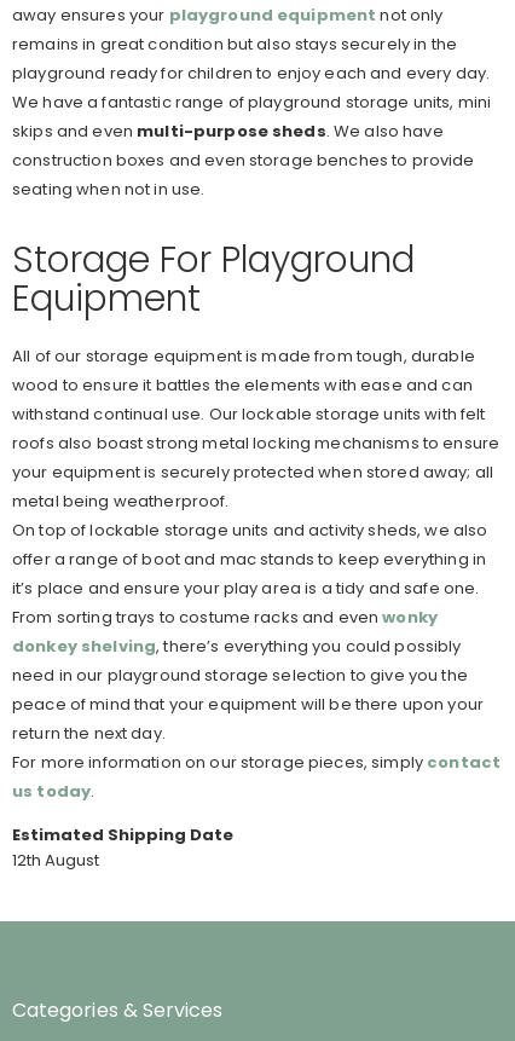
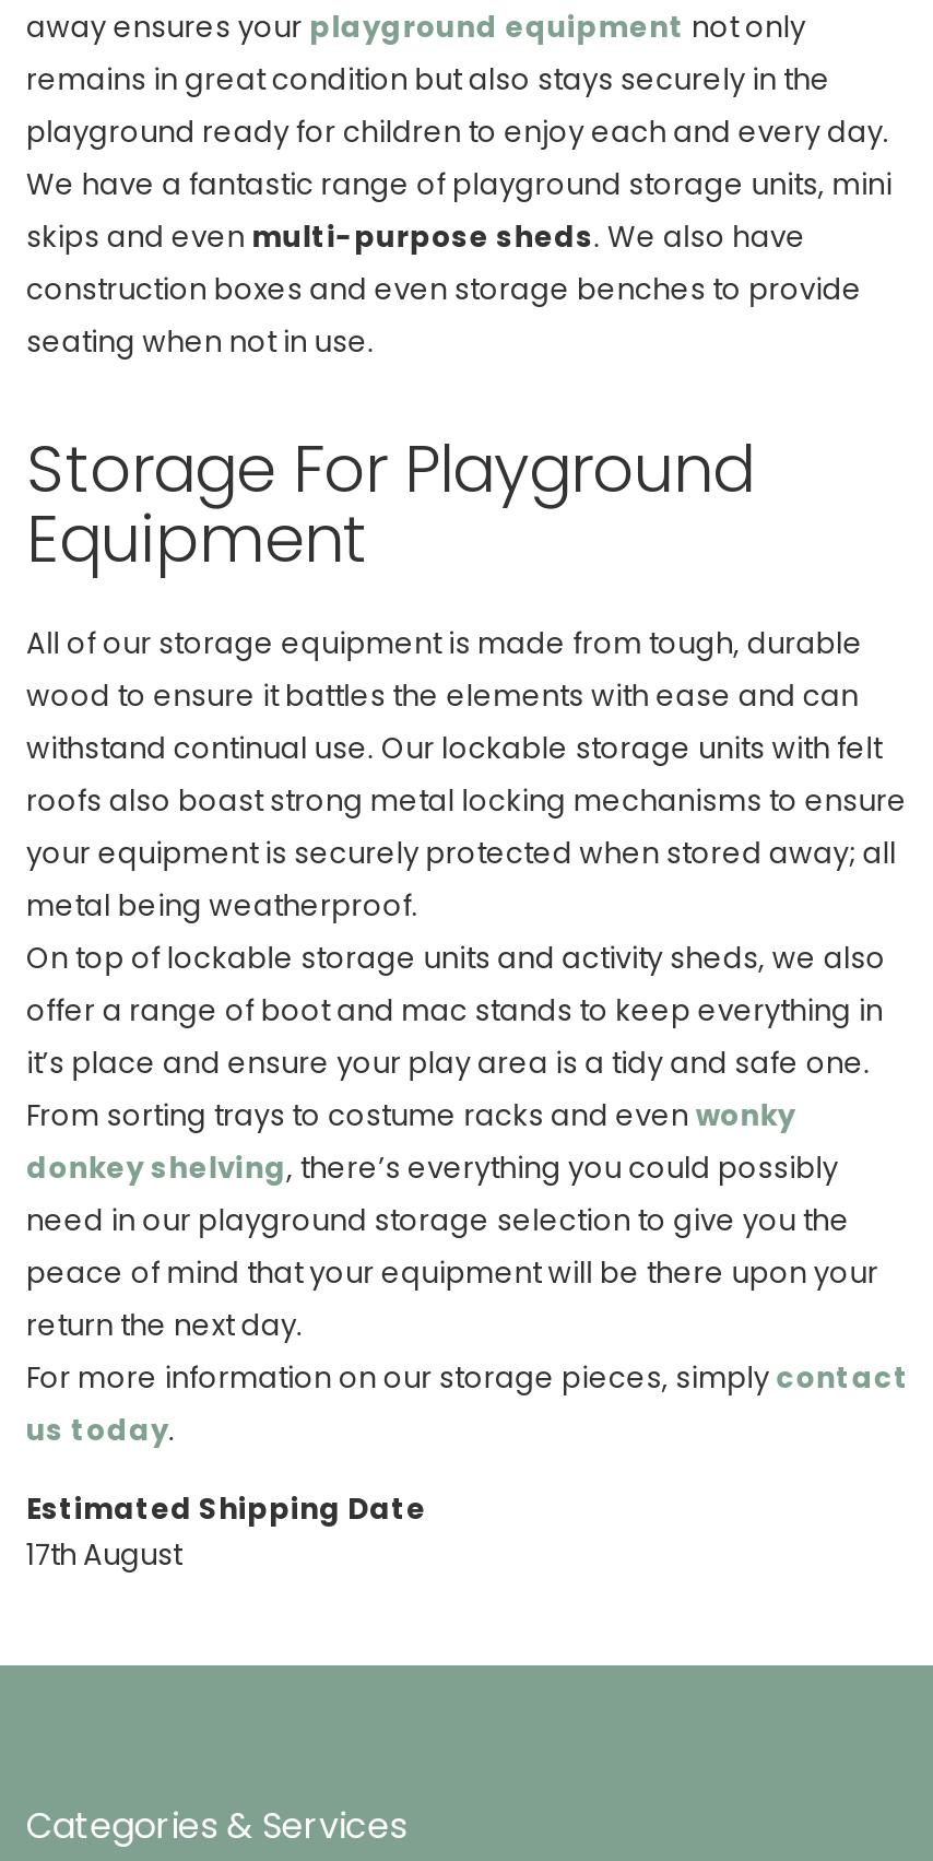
- 12th August
+ 17th August
